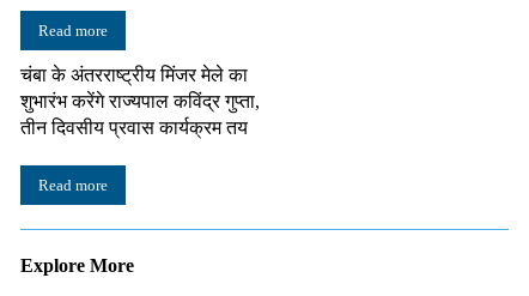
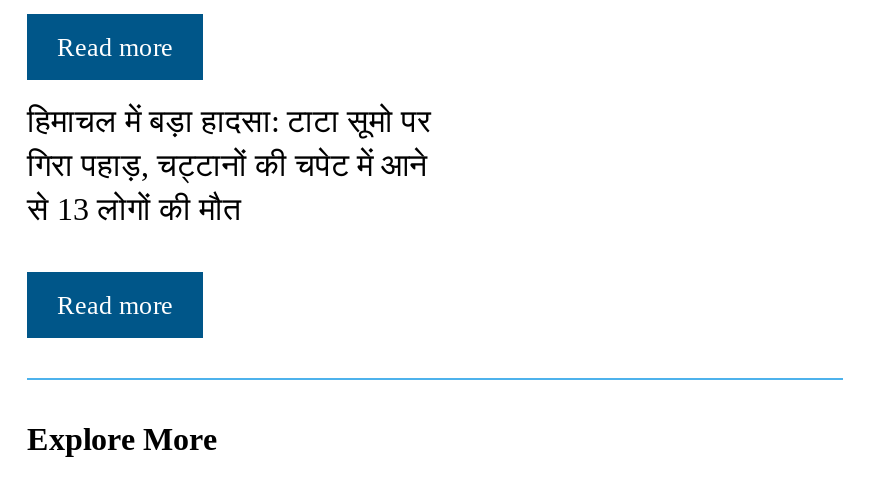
- चंबा के अंतरराष्ट्रीय मिंजर मेले का
- शुभारंभ करेंगे राज्यपाल कविंद्र गुप्ता,
- तीन दिवसीय प्रवास कार्यक्रम तय
+ हिमाचल में बड़ा हादसा: टाटा सूमो पर
+ गिरा पहाड़, चट्टानों की चपेट में आने
+ से 13 लोगों की मौत
